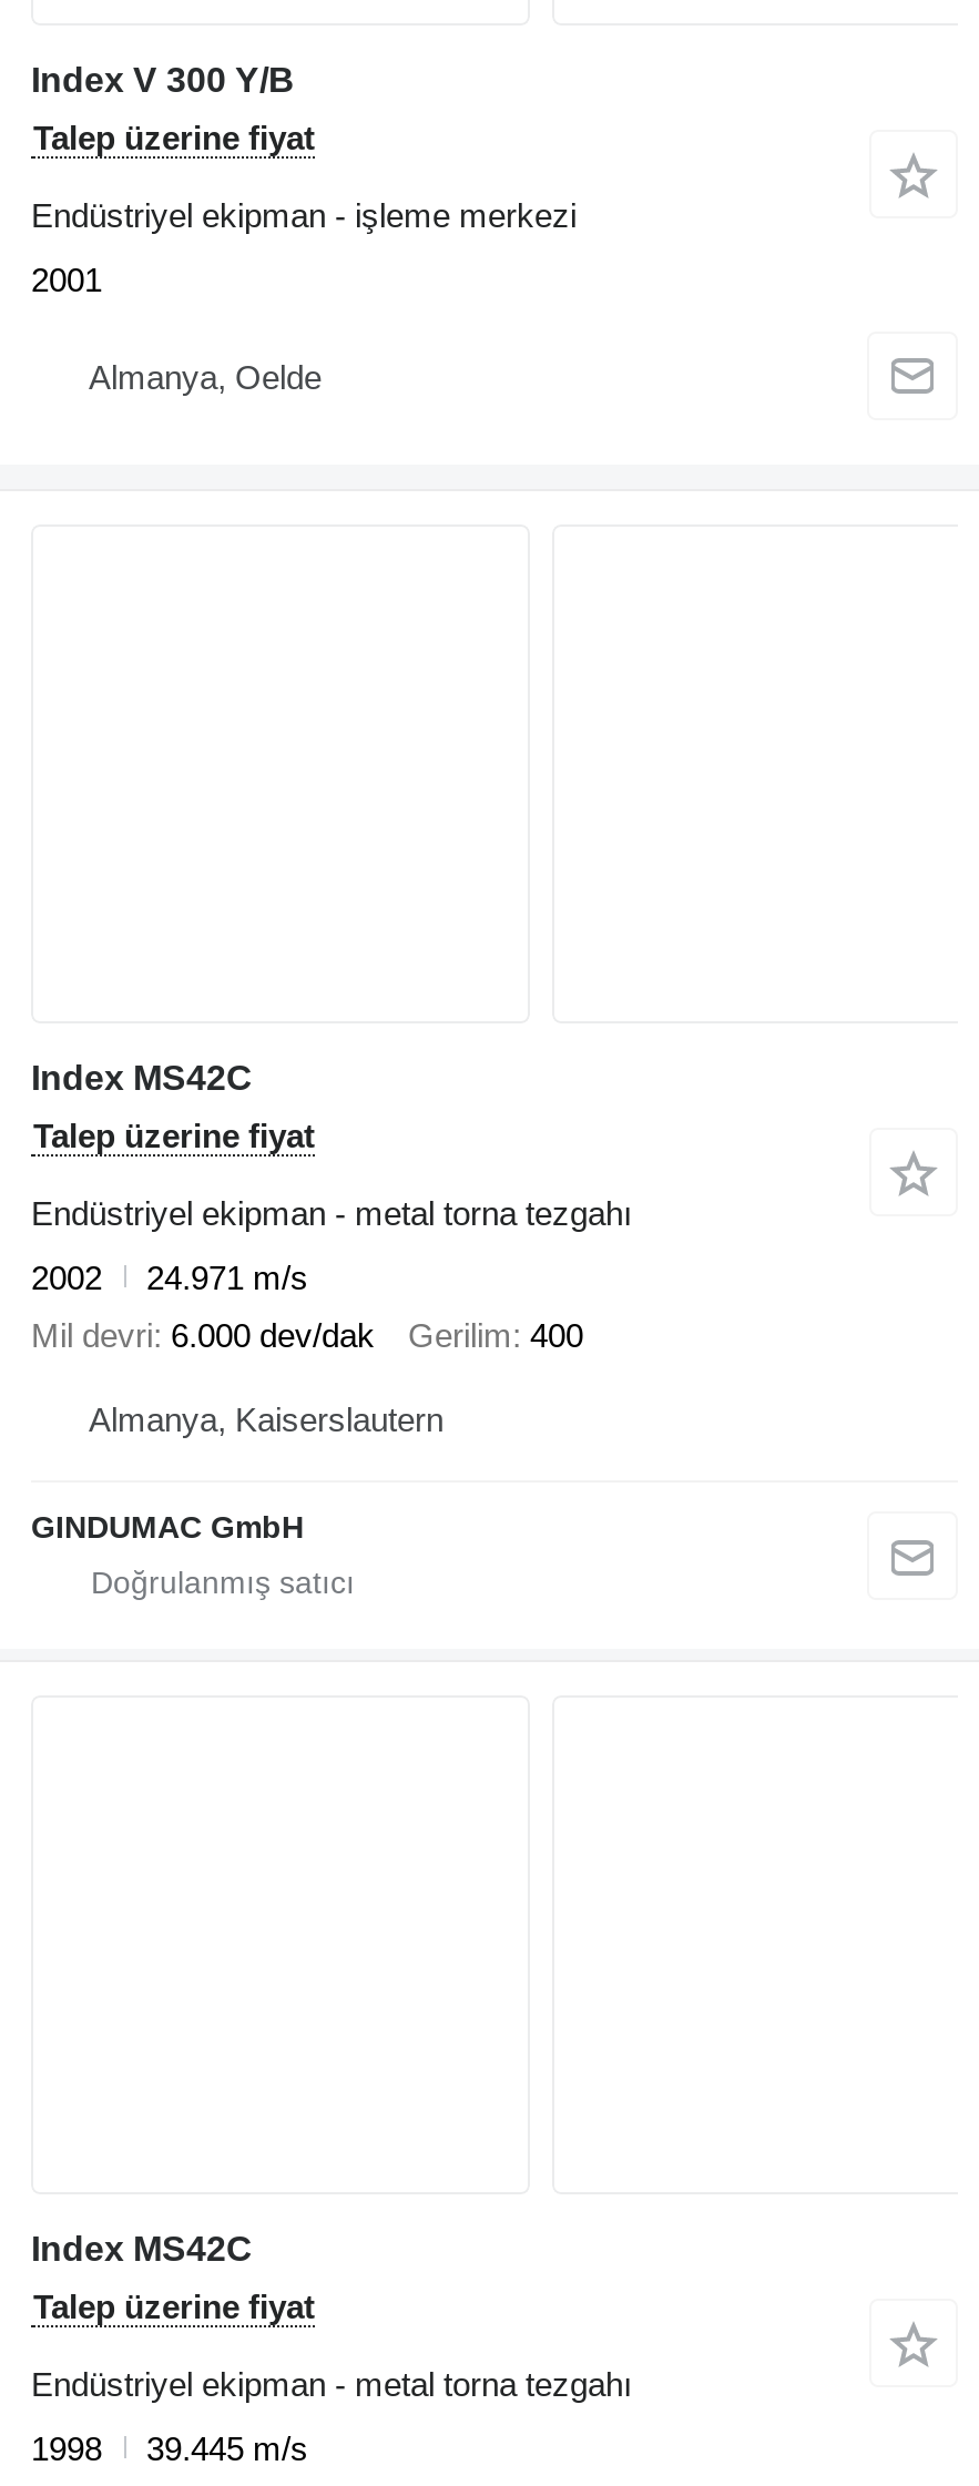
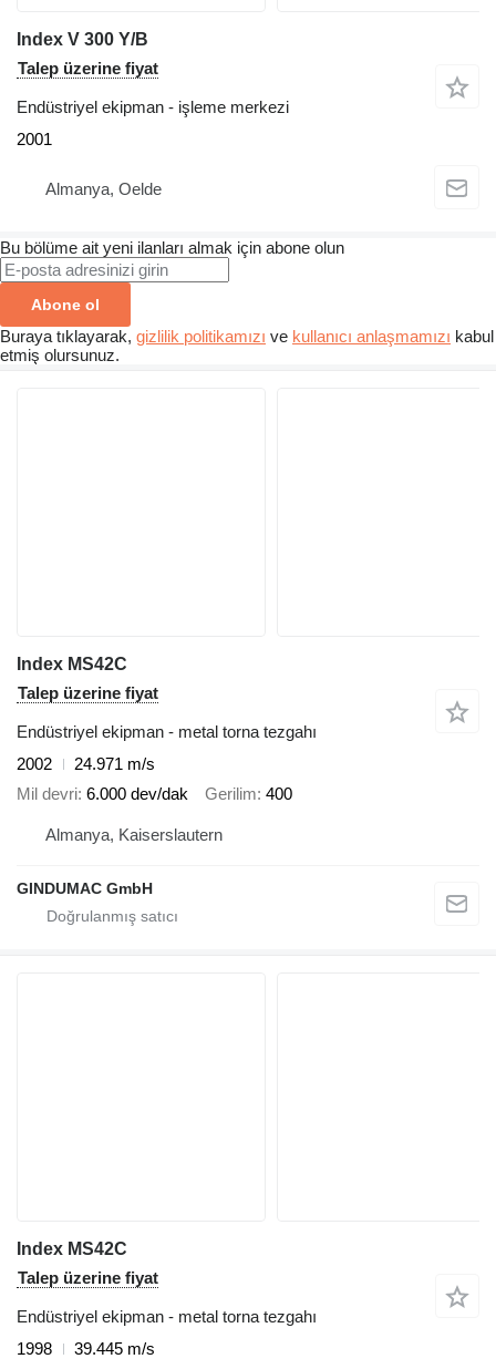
+ Bu bölüme ait yeni ilanları almak için abone olun
+ Abone ol
+ Buraya tıklayarak, gizlilik politikamızı ve kullanıcı anlaşmamızı kabul
+ etmiş olursunuz.
